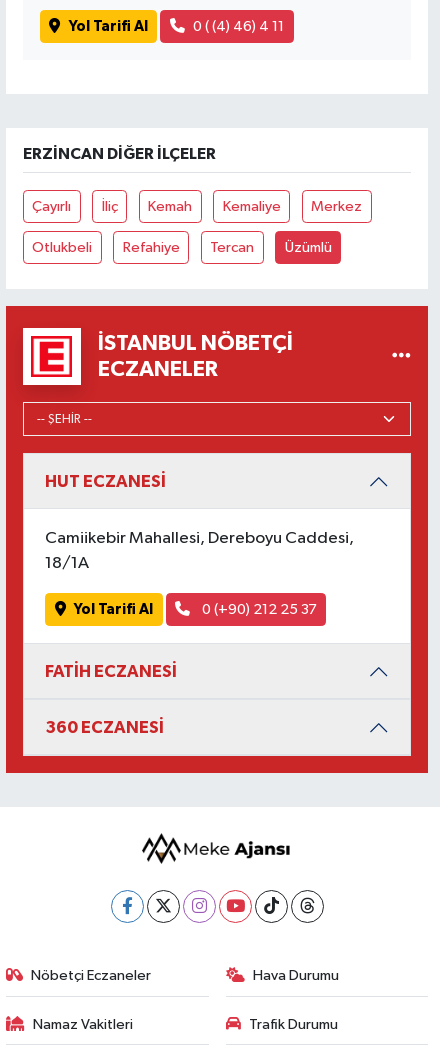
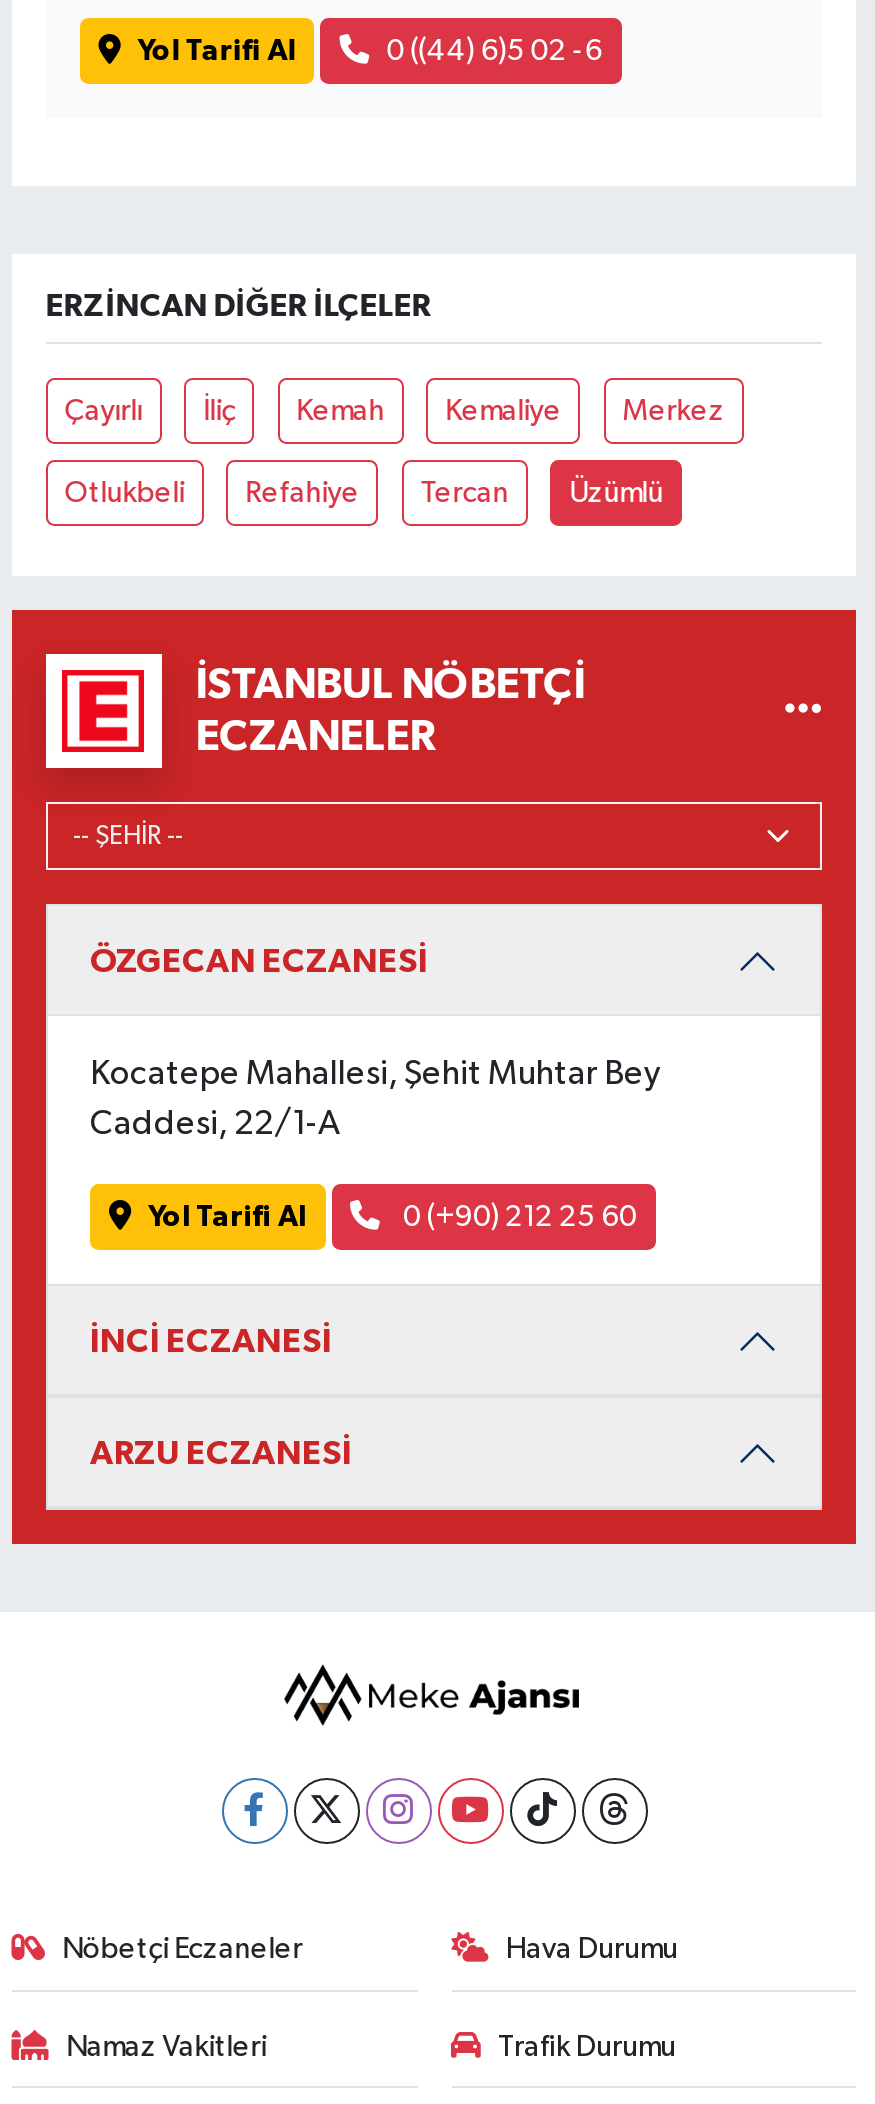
- 0 ( (4) 46) 4 11
+ 0 ((44) 6)5 02 -6

- HUT ECZANESİ
+ ÖZGECAN ECZANESİ

- Camiikebir Mahallesi, Dereboyu Caddesi,
+ Kocatepe Mahallesi, Şehit Muhtar Bey

- 18/1A
+ Caddesi, 22/1-A

- 0 (+90) 212 25 37
+ 0 (+90) 212 25 60

- FATİH ECZANESİ
+ İNCİ ECZANESİ

- 360 ECZANESİ
+ ARZU ECZANESİ
